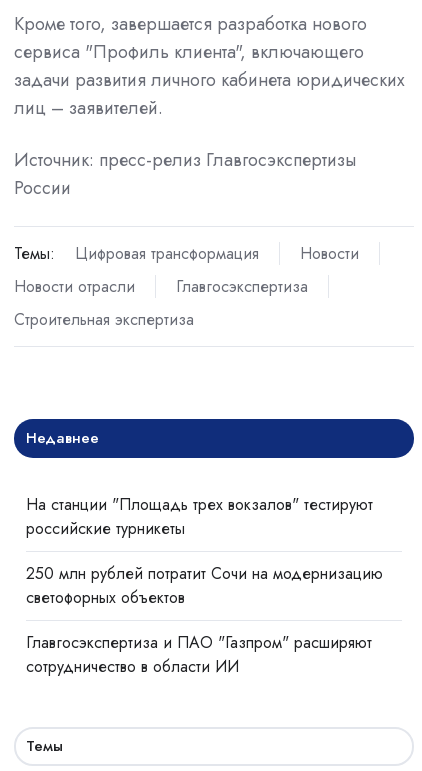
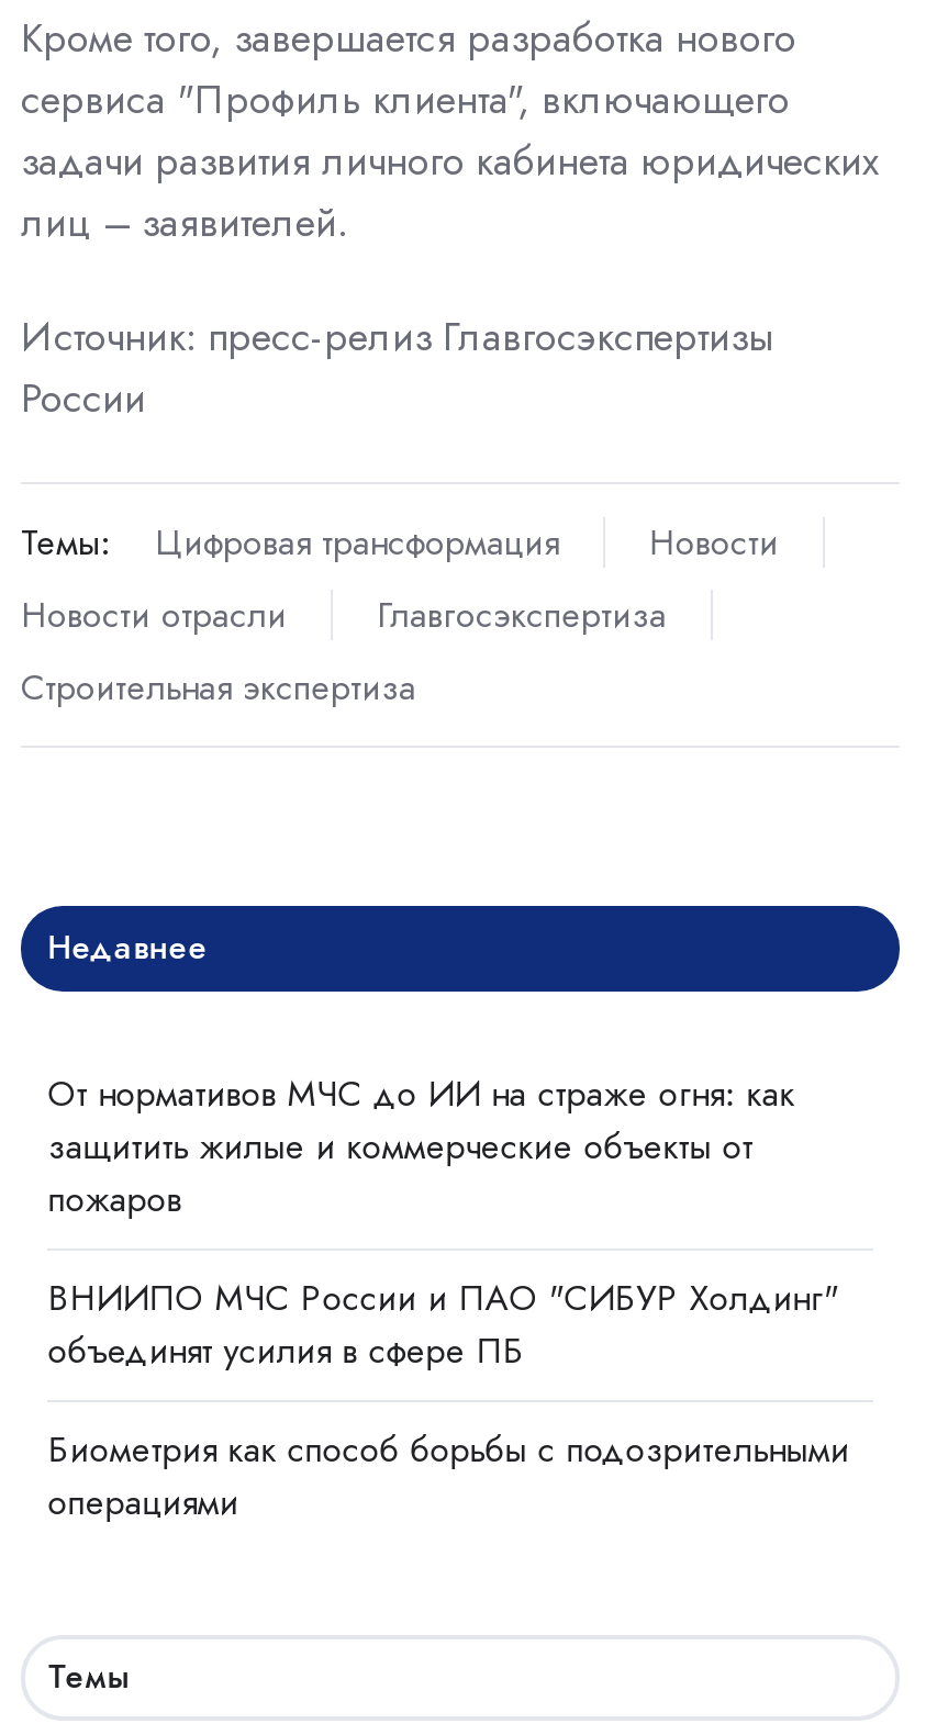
- На станции "Площадь трех вокзалов" тестируют
- российские турникеты
+ От нормативов МЧС до ИИ на страже огня: как
+ защитить жилые и коммерческие объекты от
+ пожаров

- 250 млн рублей потратит Сочи на модернизацию
- светофорных объектов
+ ВНИИПО МЧС России и ПАО "СИБУР Холдинг"
+ объединят усилия в сфере ПБ

- Главгосэкспертиза и ПАО "Газпром" расширяют
- сотрудничество в области ИИ
+ Биометрия как способ борьбы с подозрительными
+ операциями
